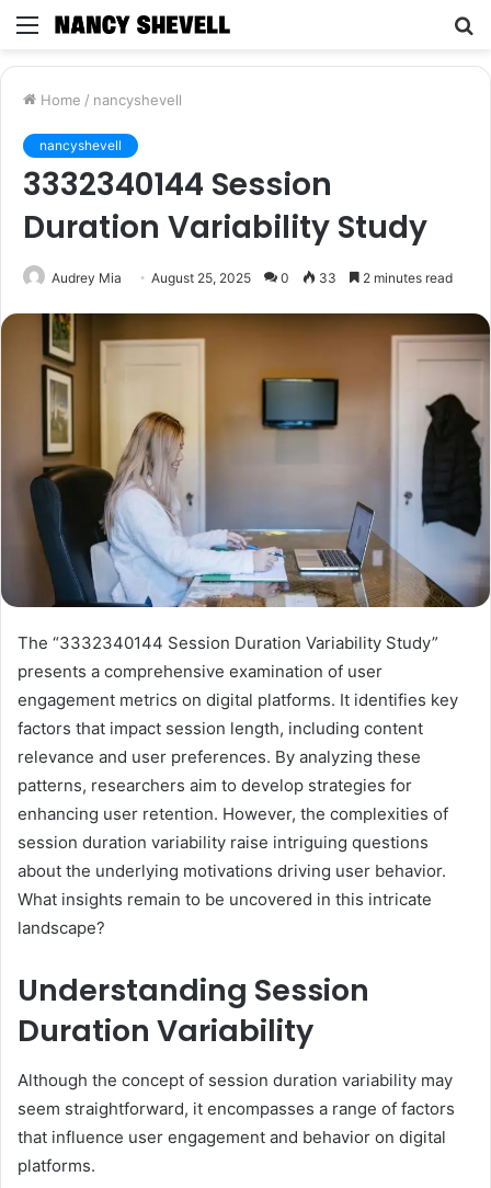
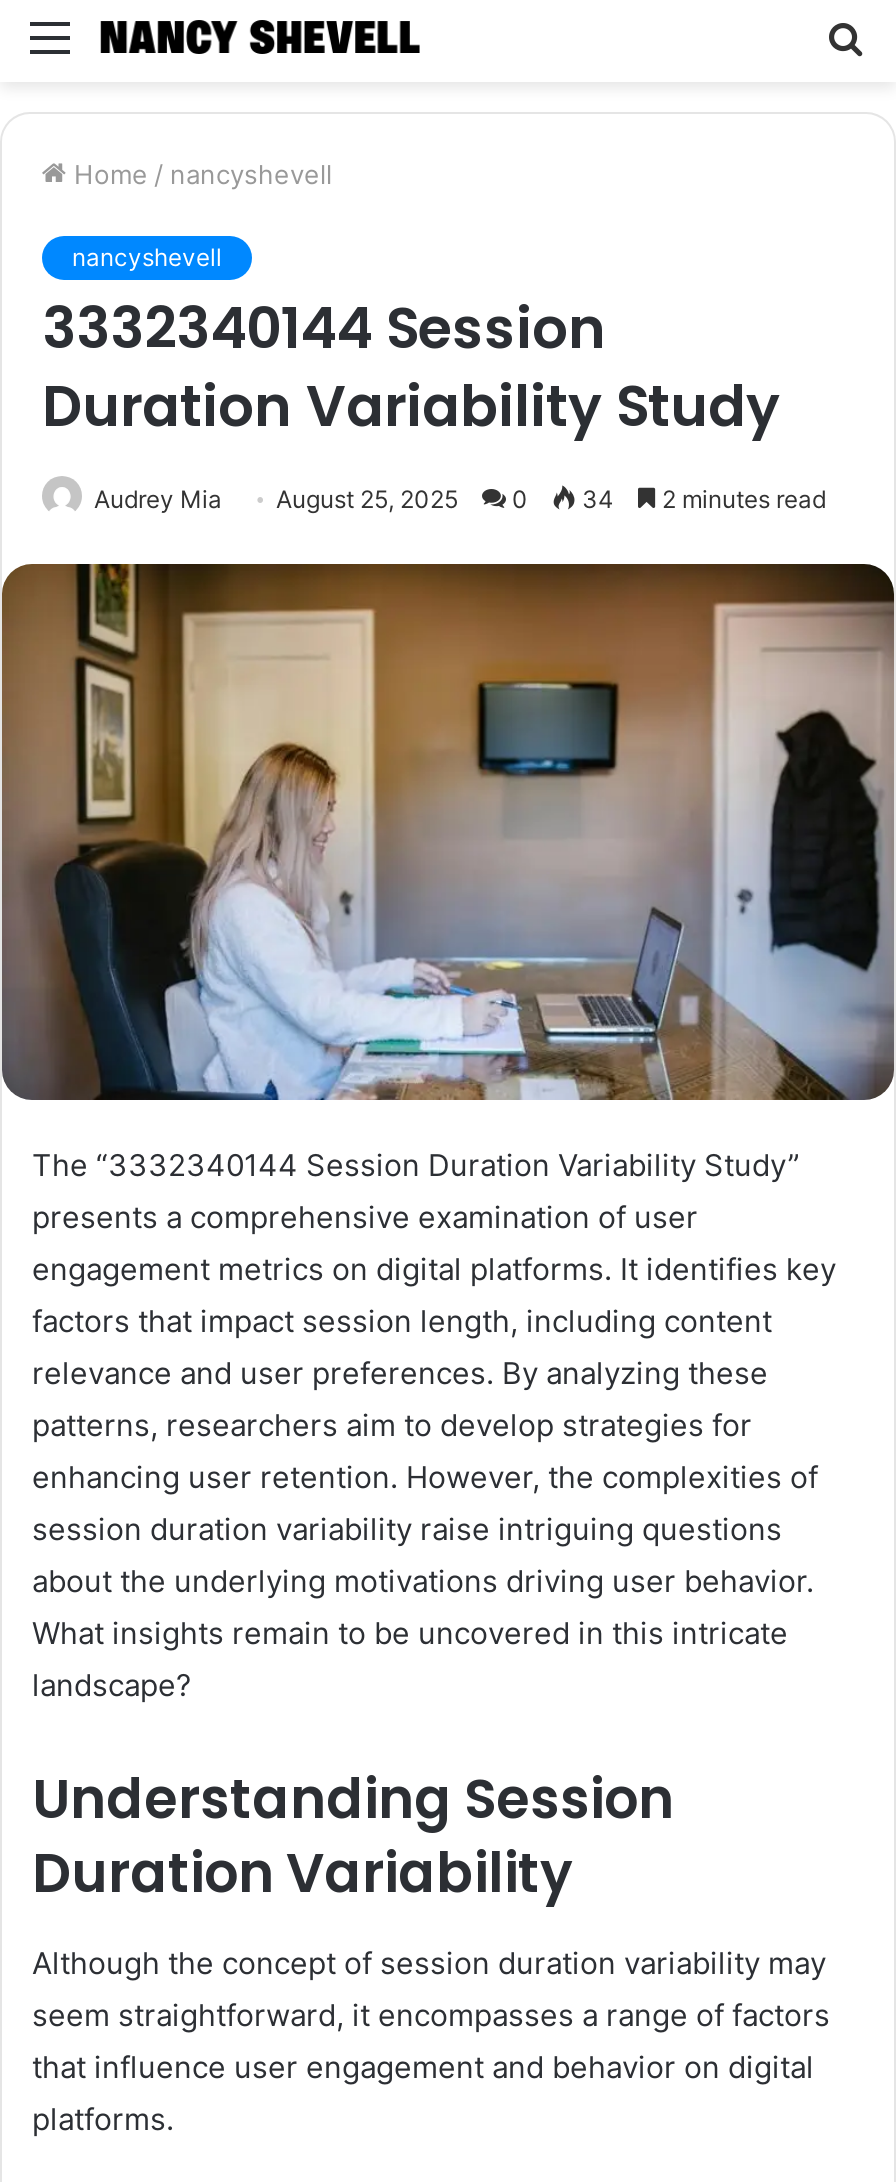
- Audrey Mia August 25, 2025 0 33 2 minutes read
+ Audrey Mia August 25, 2025 0 34 2 minutes read
